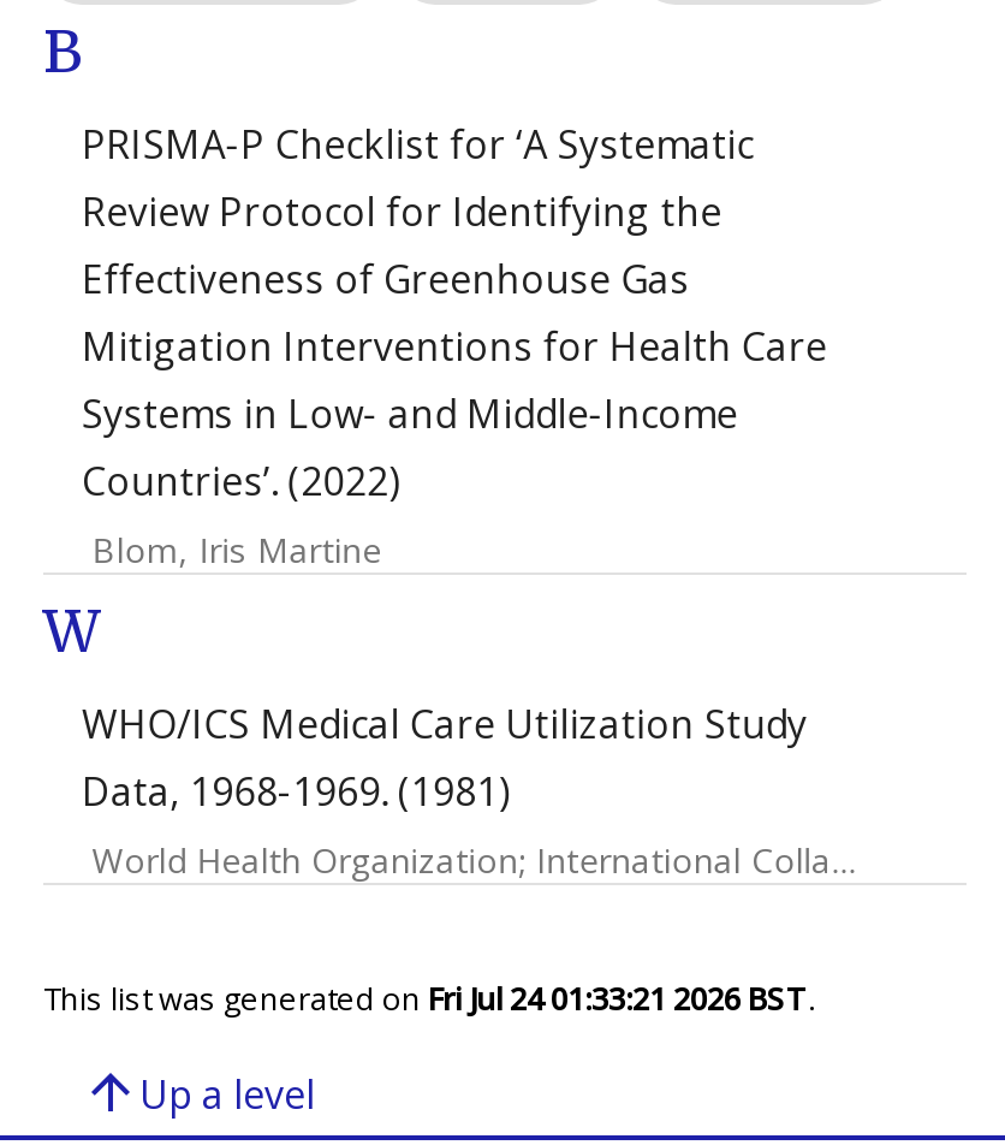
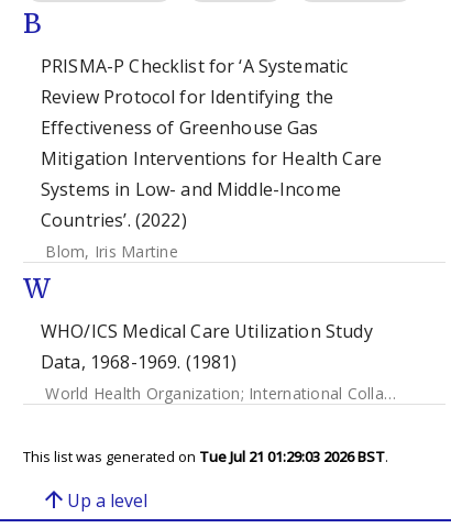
- This list was generated on Fri Jul 24 01:33:21 2026 BST.
+ This list was generated on Tue Jul 21 01:29:03 2026 BST.
